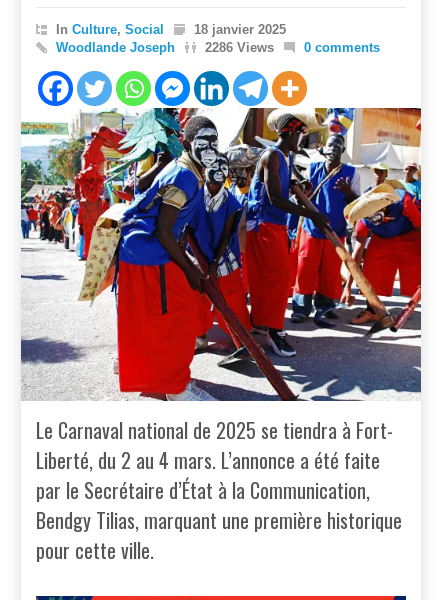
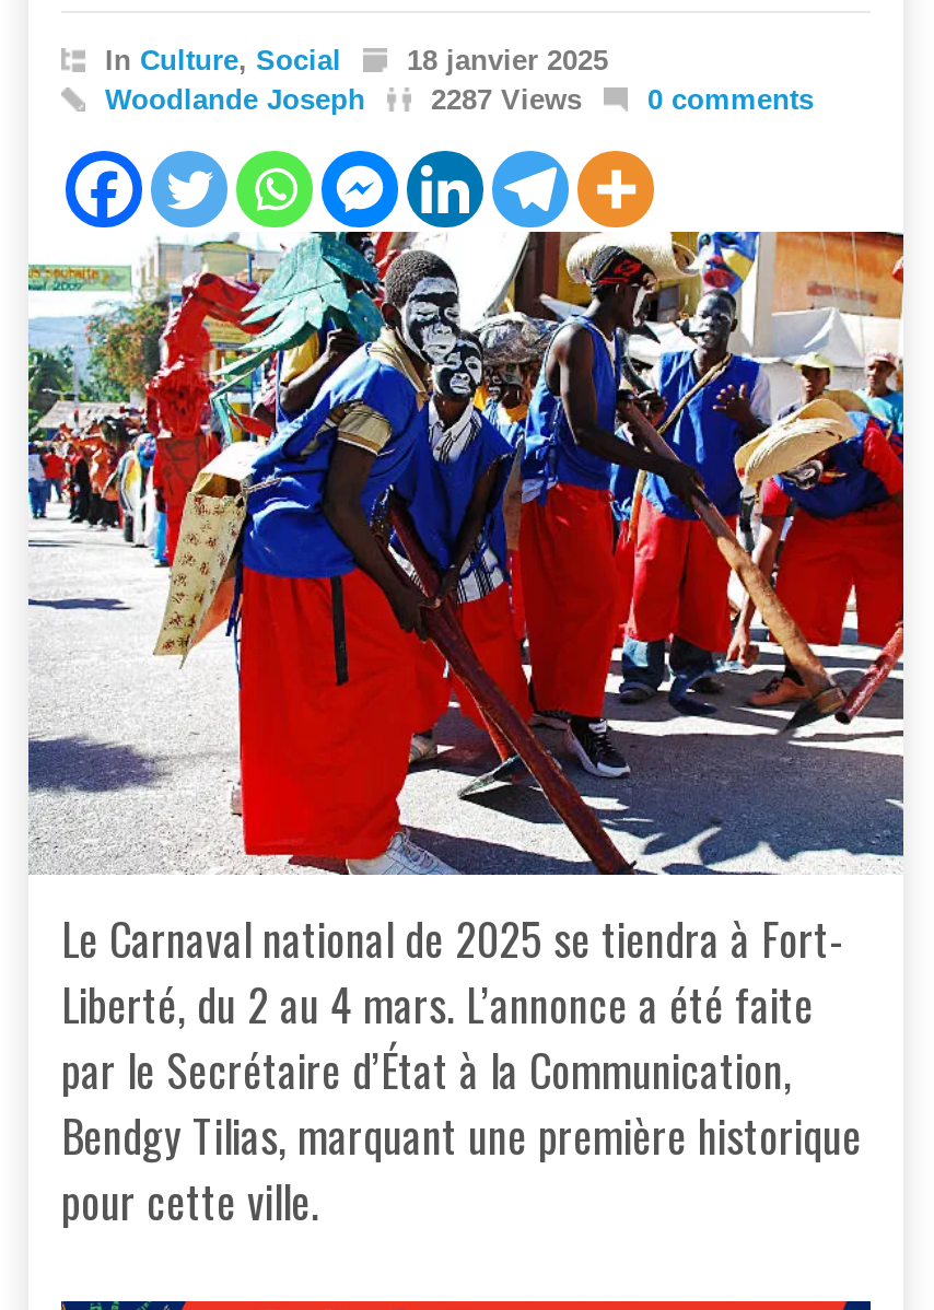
- Woodlande Joseph 2286 Views 0 comments
+ Woodlande Joseph 2287 Views 0 comments
